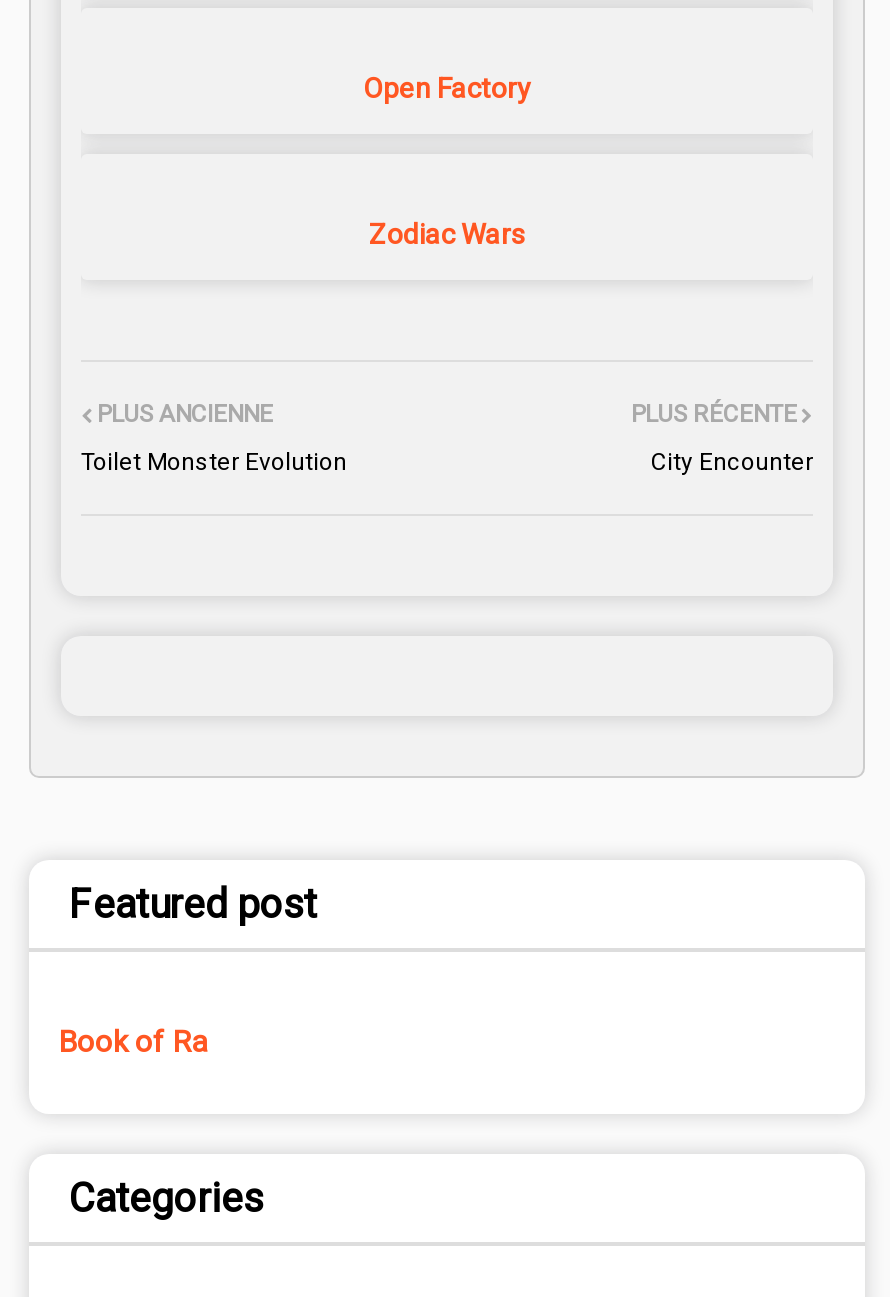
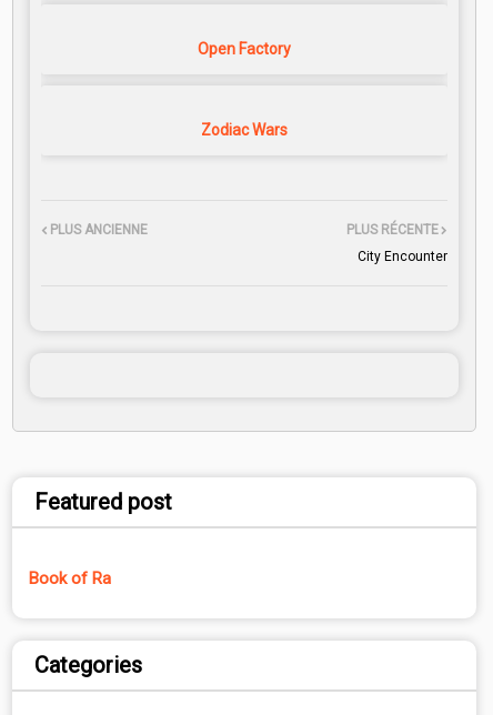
- Toilet Monster Evolution
